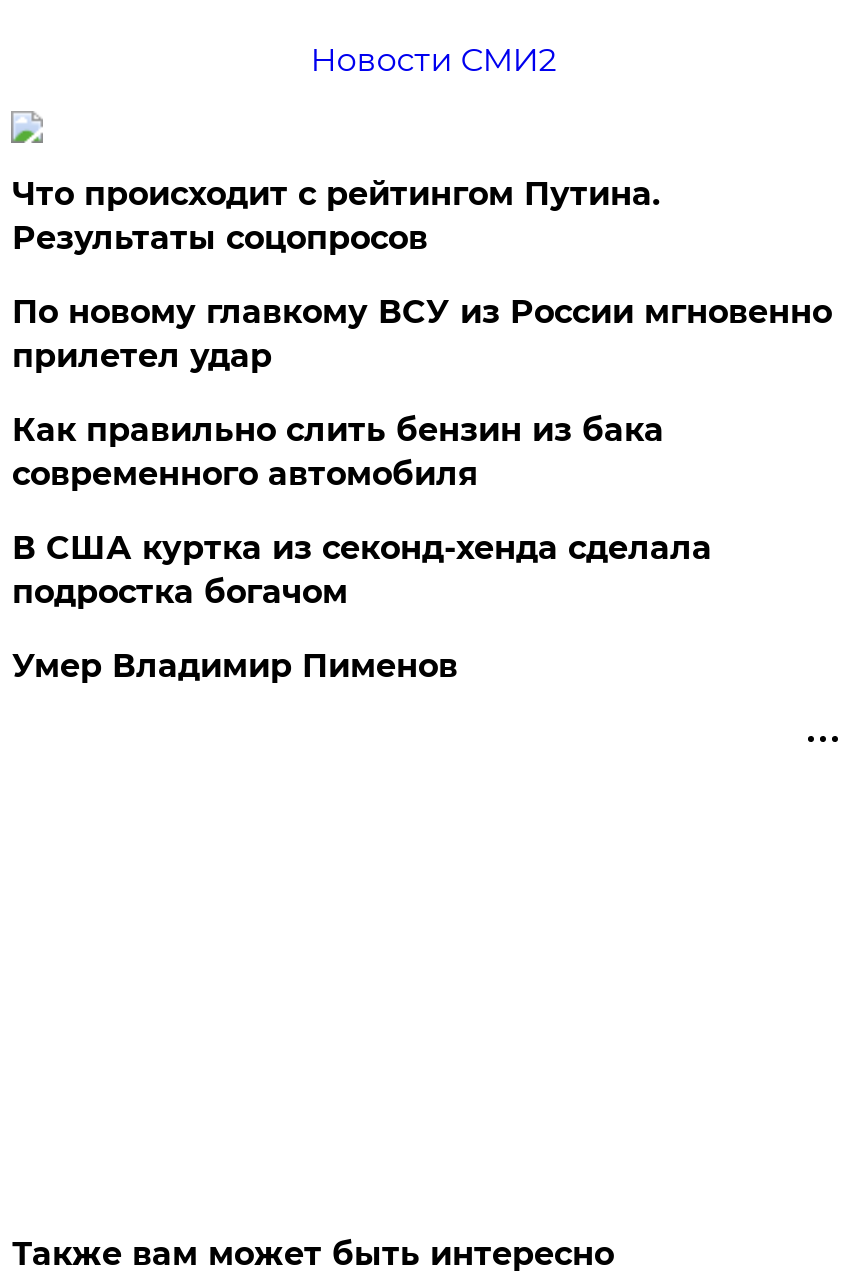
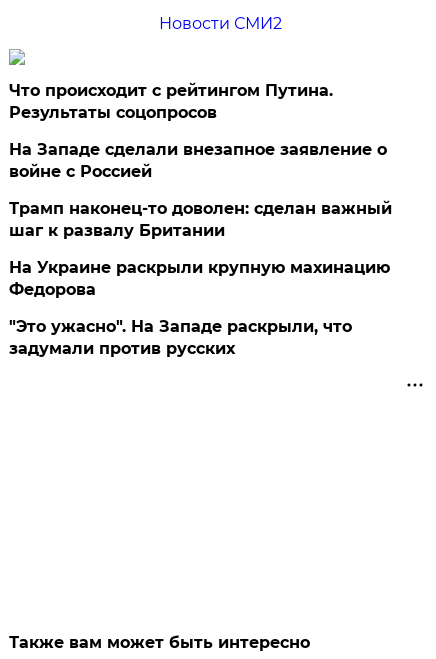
- По новому главкому ВСУ из России мгновенно
- прилетел удар
+ На Западе сделали внезапное заявление о
+ войне с Россией

- Как правильно слить бензин из бака
- современного автомобиля
+ Трамп наконец-то доволен: сделан важный
+ шаг к развалу Британии

- В США куртка из секонд-хенда сделала
- подростка богачом
+ На Украине раскрыли крупную махинацию
+ Федорова

- Умер Владимир Пименов
+ "Это ужасно". На Западе раскрыли, что
+ задумали против русских
